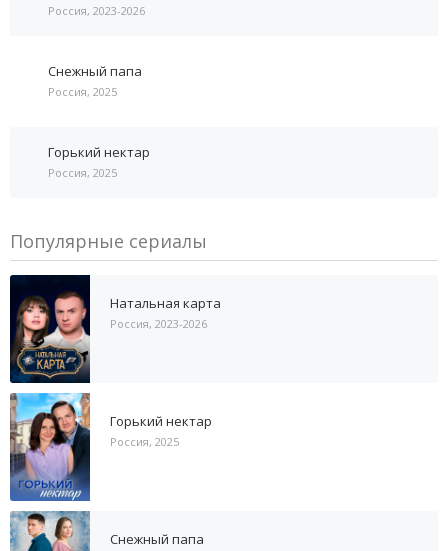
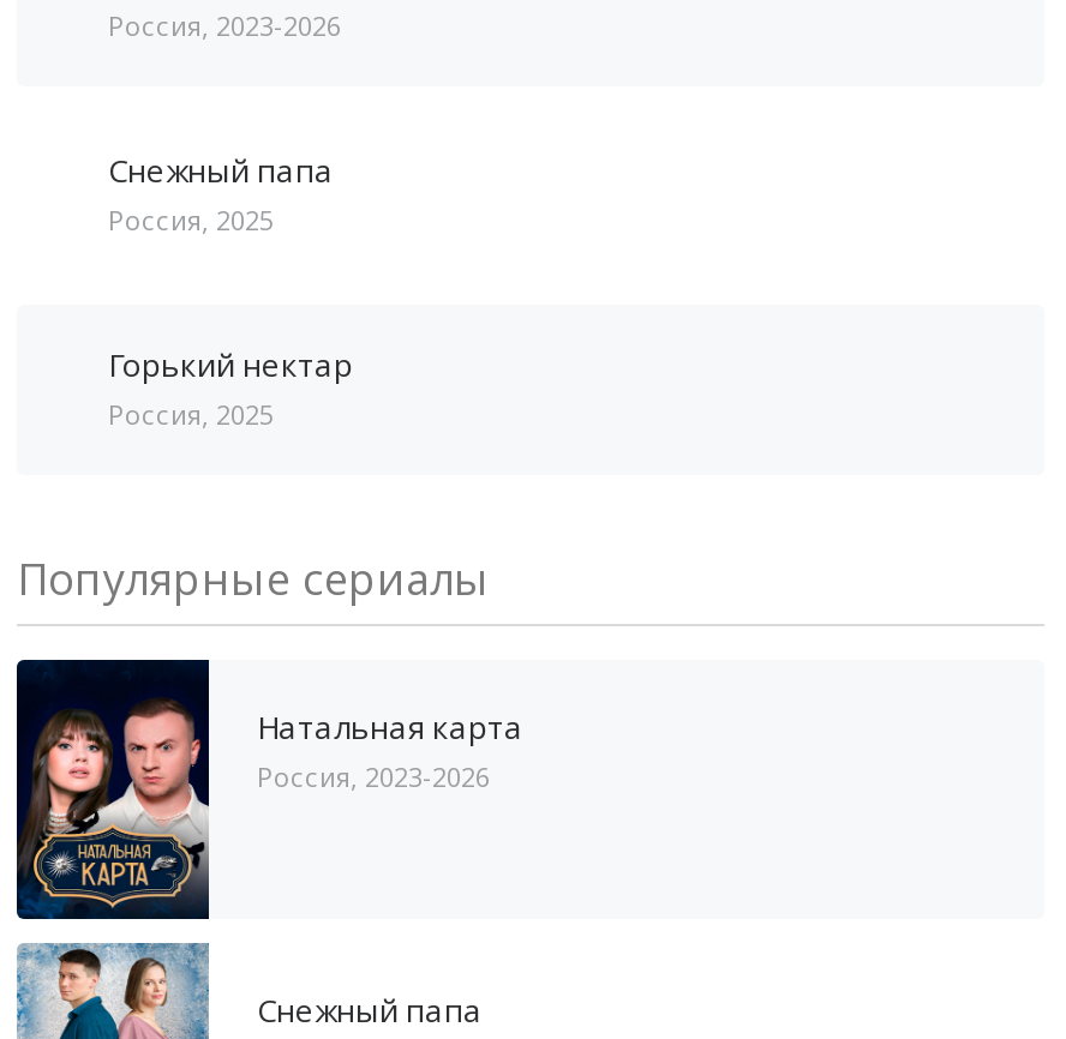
- [image]
- Горький нектар
- Россия, 2025
